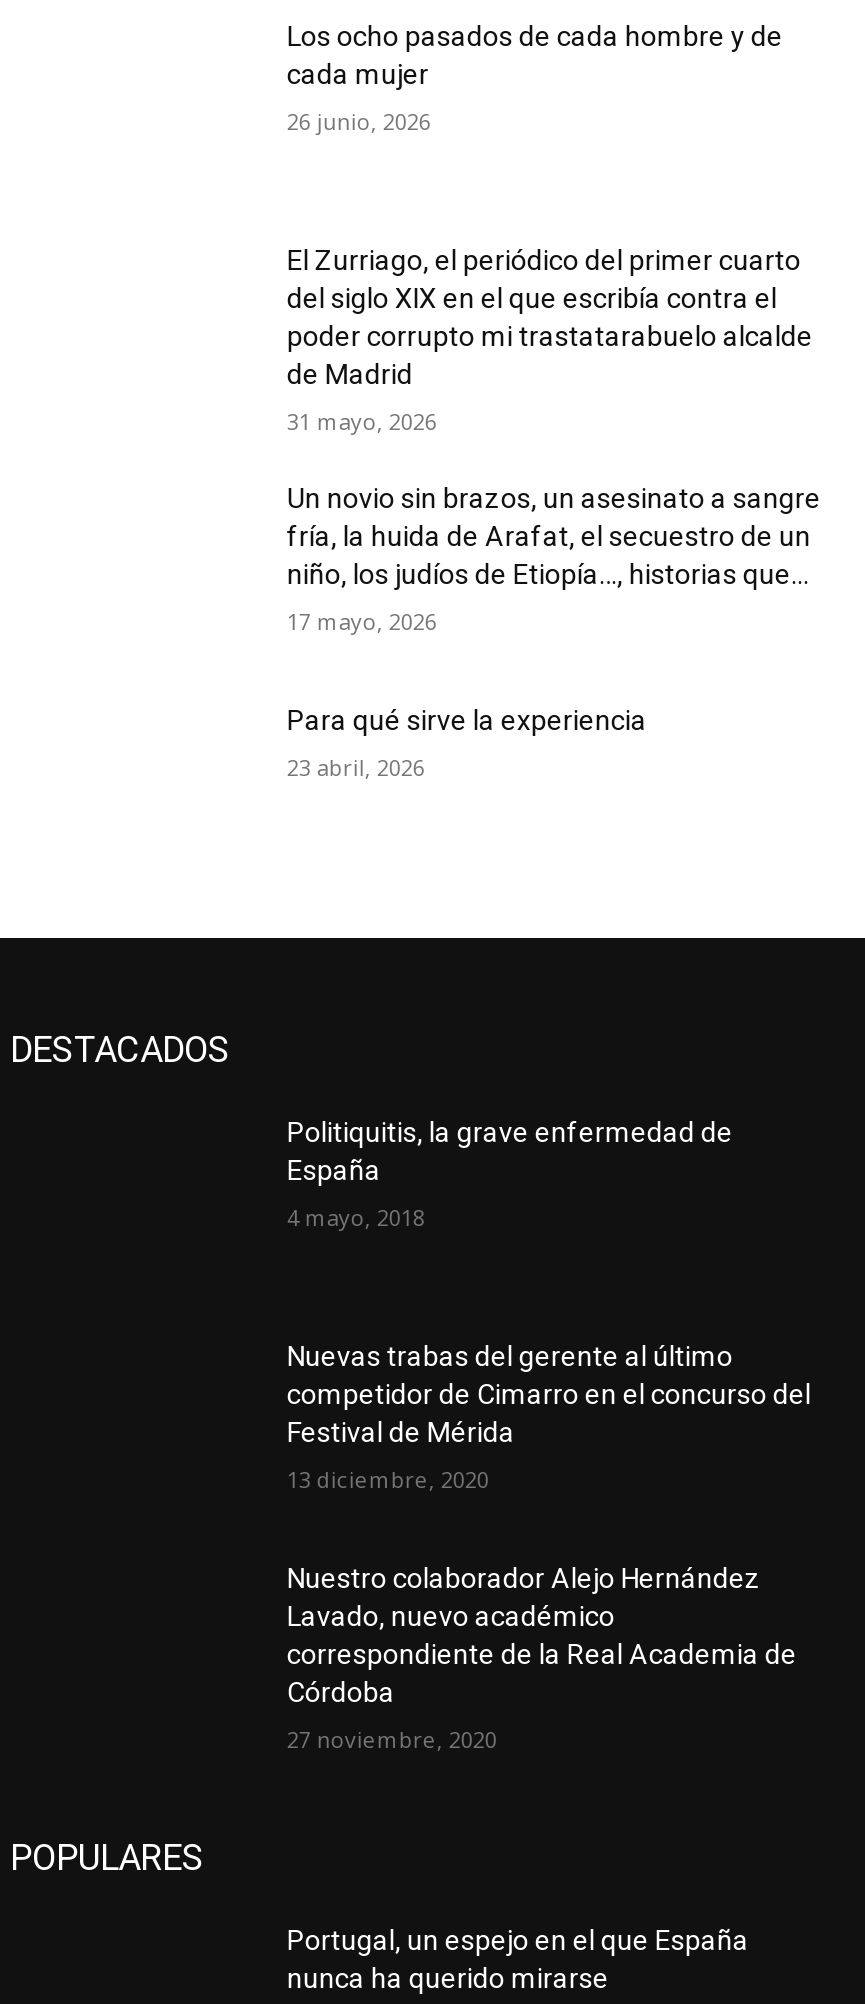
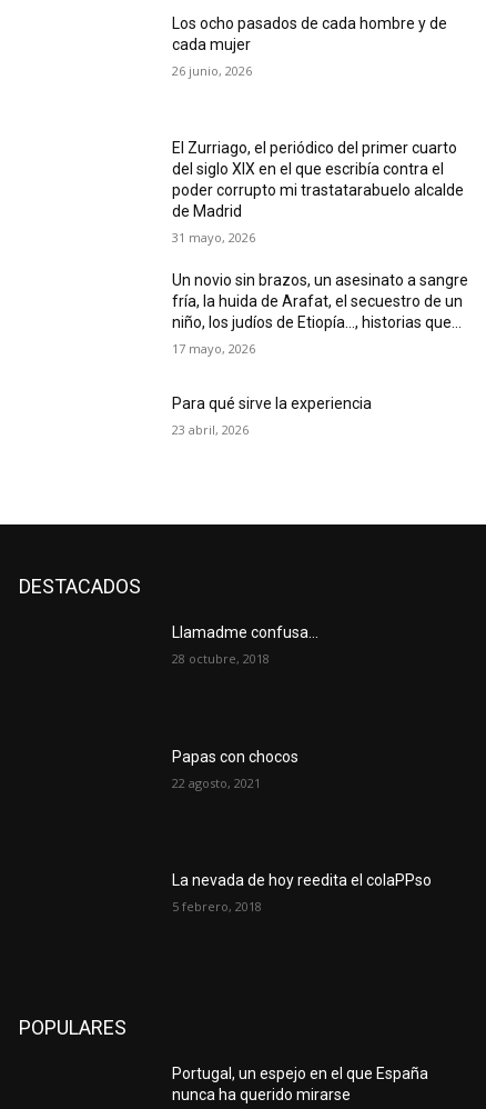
- Politiquitis, la grave enfermedad de
- España
+ Llamadme confusa…

- 4 mayo, 2018
+ 28 octubre, 2018

- Nuevas trabas del gerente al último
- competidor de Cimarro en el concurso del
- Festival de Mérida
+ Papas con chocos

- 13 diciembre, 2020
+ 22 agosto, 2021

- Nuestro colaborador Alejo Hernández
- Lavado, nuevo académico
- correspondiente de la Real Academia de
- Córdoba
+ La nevada de hoy reedita el colaPPso

- 27 noviembre, 2020
+ 5 febrero, 2018
